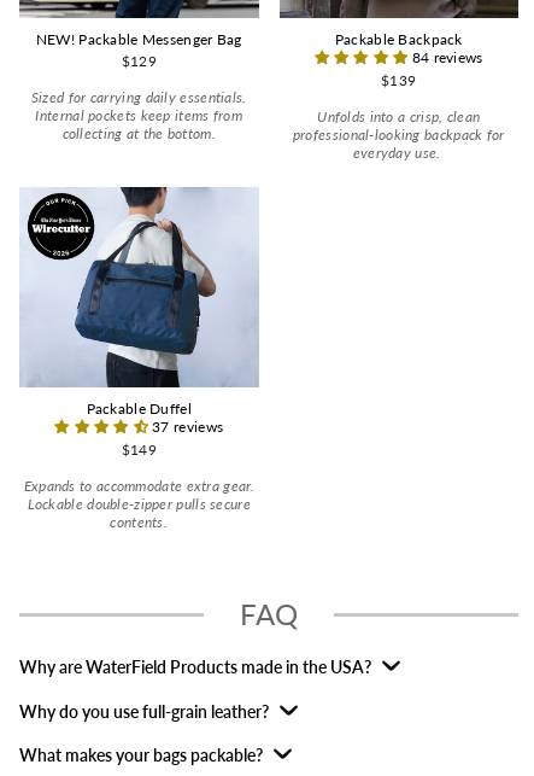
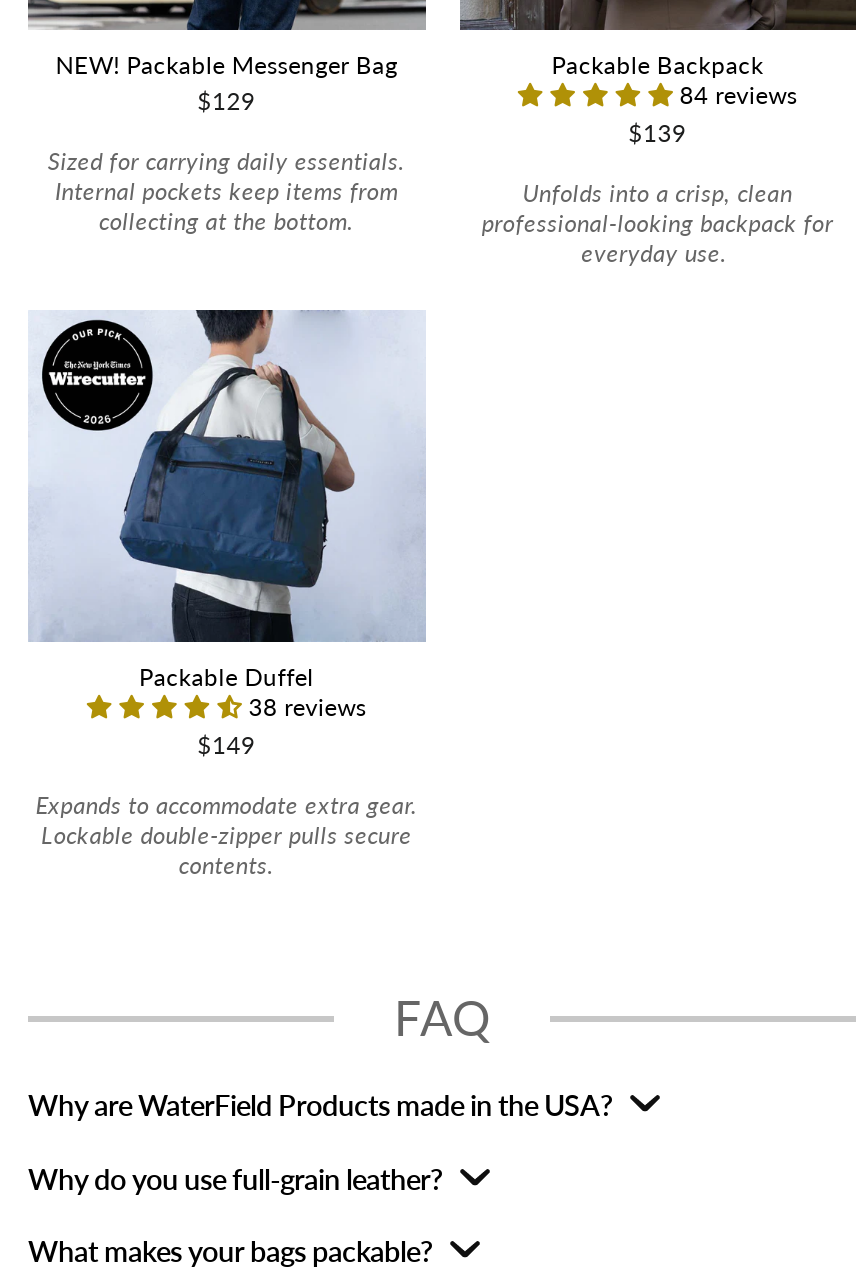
- 37 reviews
+ 38 reviews
